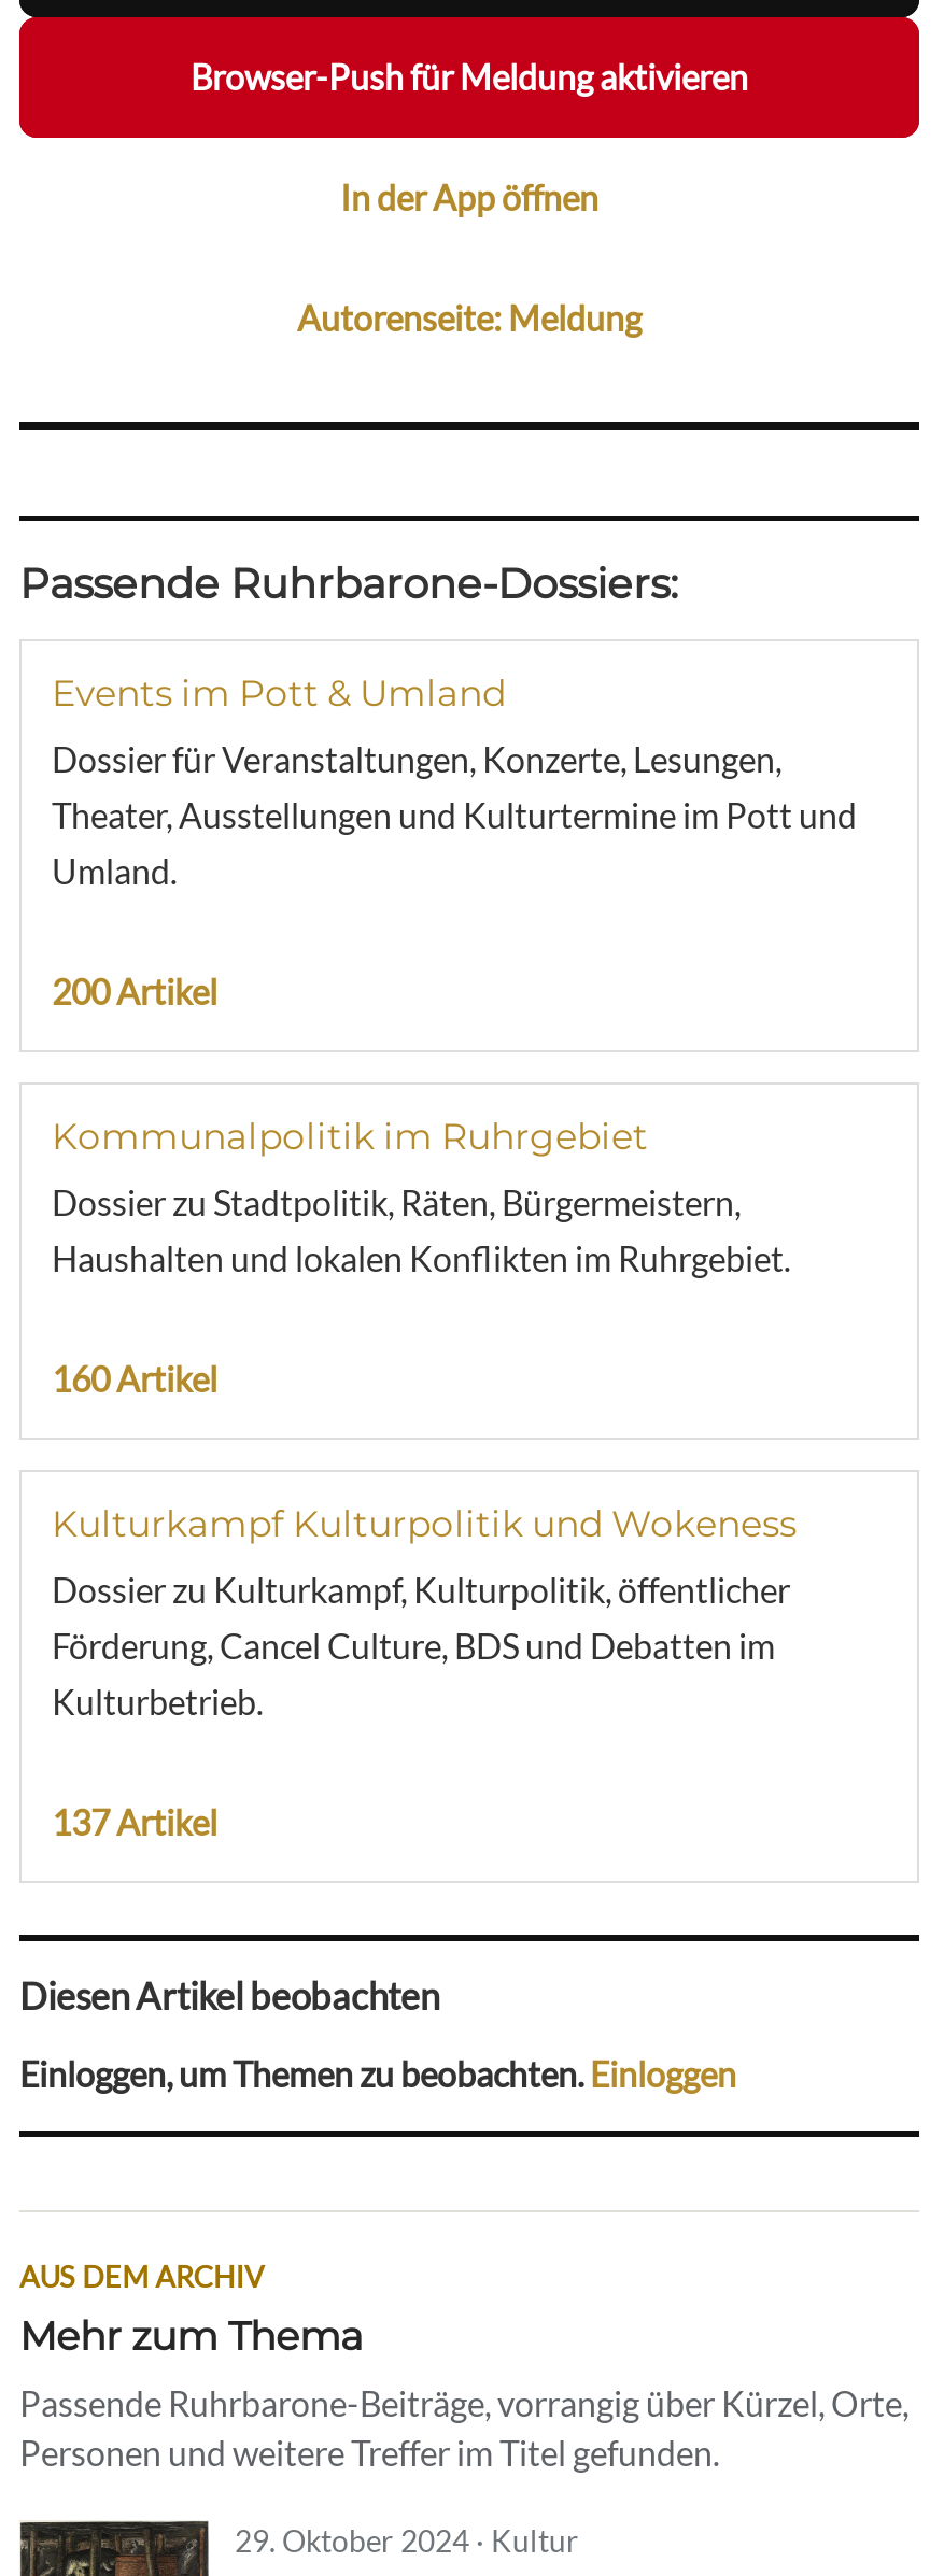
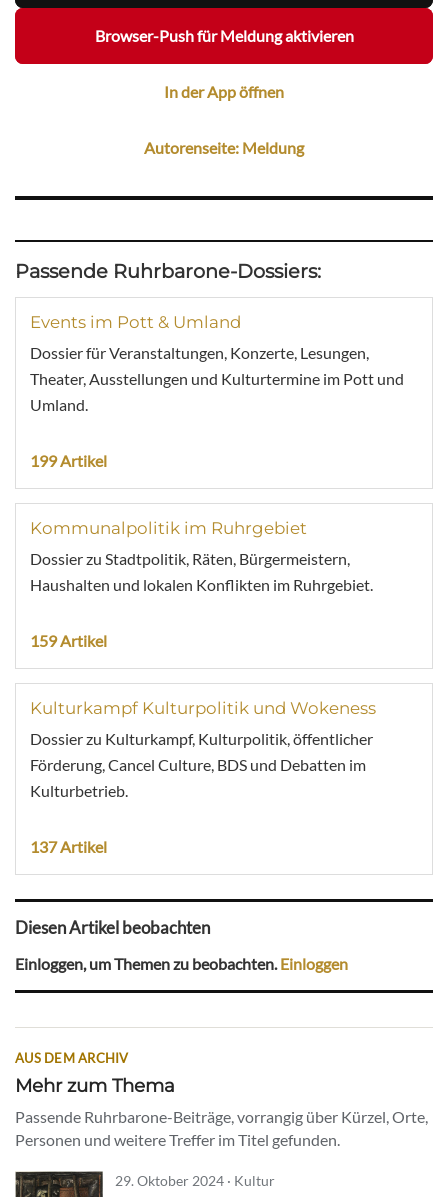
- 200 Artikel
+ 199 Artikel

- 160 Artikel
+ 159 Artikel
